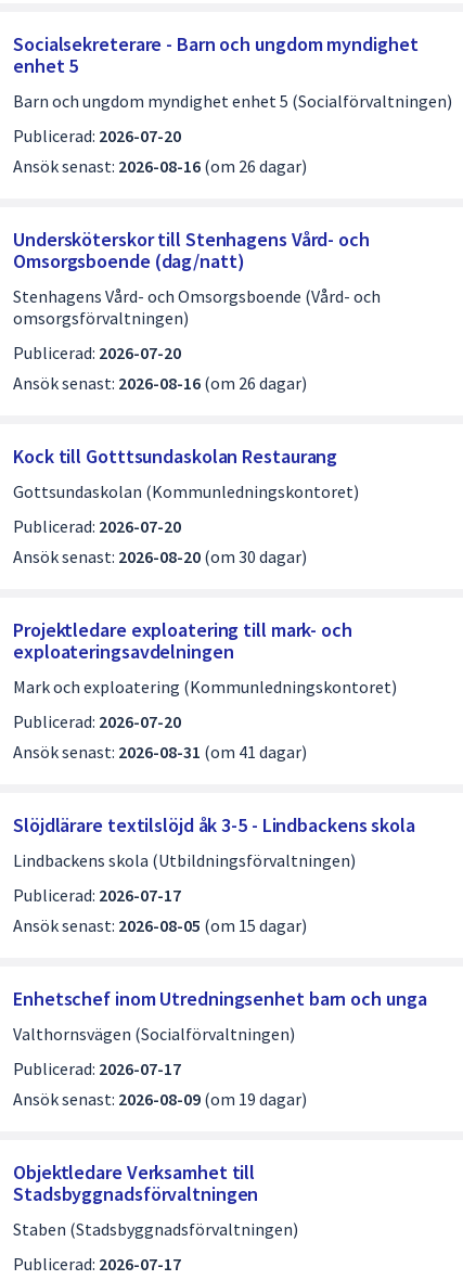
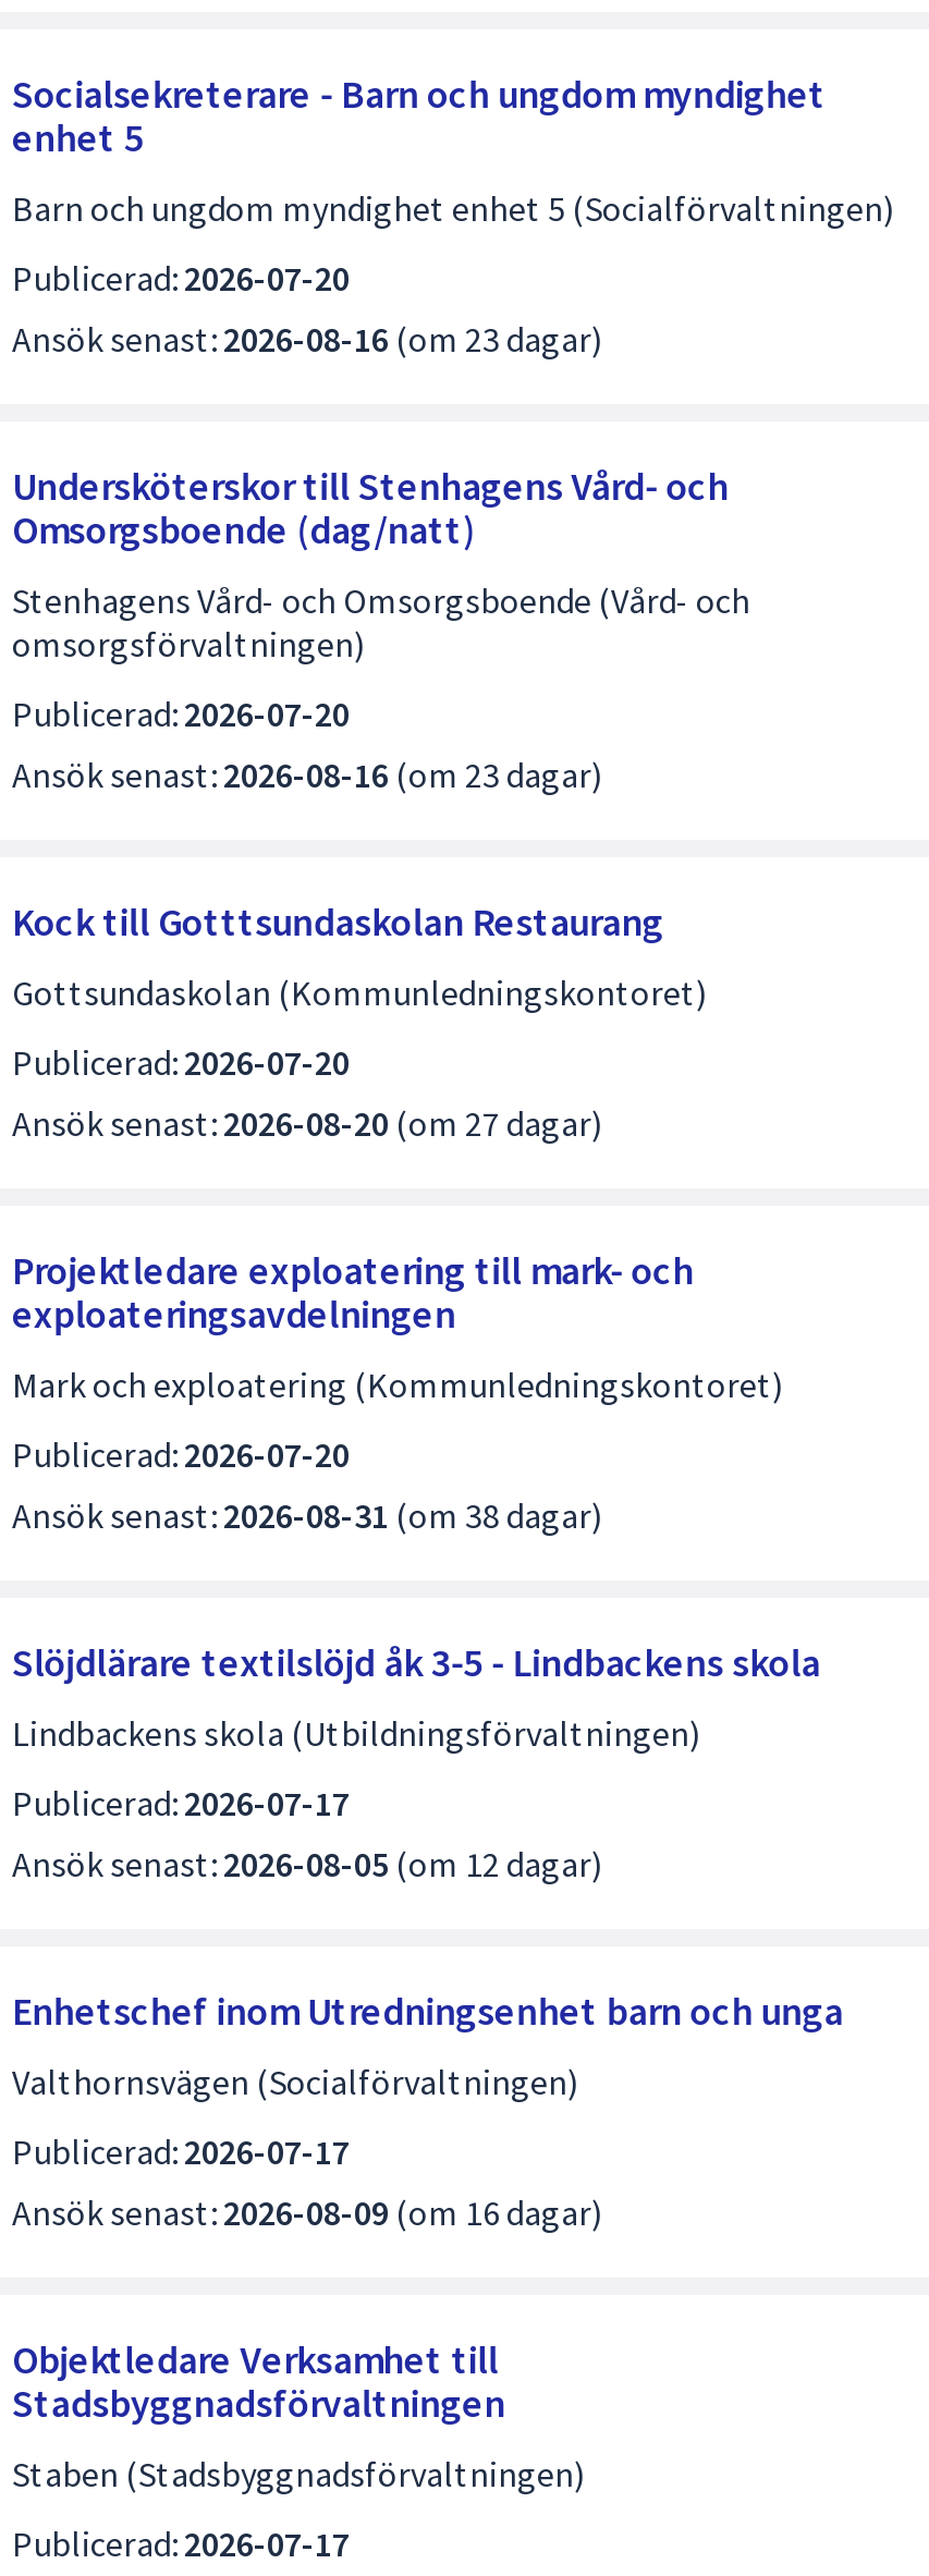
- Ansök senast: 2026-08-16 (om 26 dagar)
+ Ansök senast: 2026-08-16 (om 23 dagar)

- Ansök senast: 2026-08-16 (om 26 dagar)
+ Ansök senast: 2026-08-16 (om 23 dagar)

- Ansök senast: 2026-08-20 (om 30 dagar)
+ Ansök senast: 2026-08-20 (om 27 dagar)

- Ansök senast: 2026-08-31 (om 41 dagar)
+ Ansök senast: 2026-08-31 (om 38 dagar)

- Ansök senast: 2026-08-05 (om 15 dagar)
+ Ansök senast: 2026-08-05 (om 12 dagar)

- Ansök senast: 2026-08-09 (om 19 dagar)
+ Ansök senast: 2026-08-09 (om 16 dagar)
